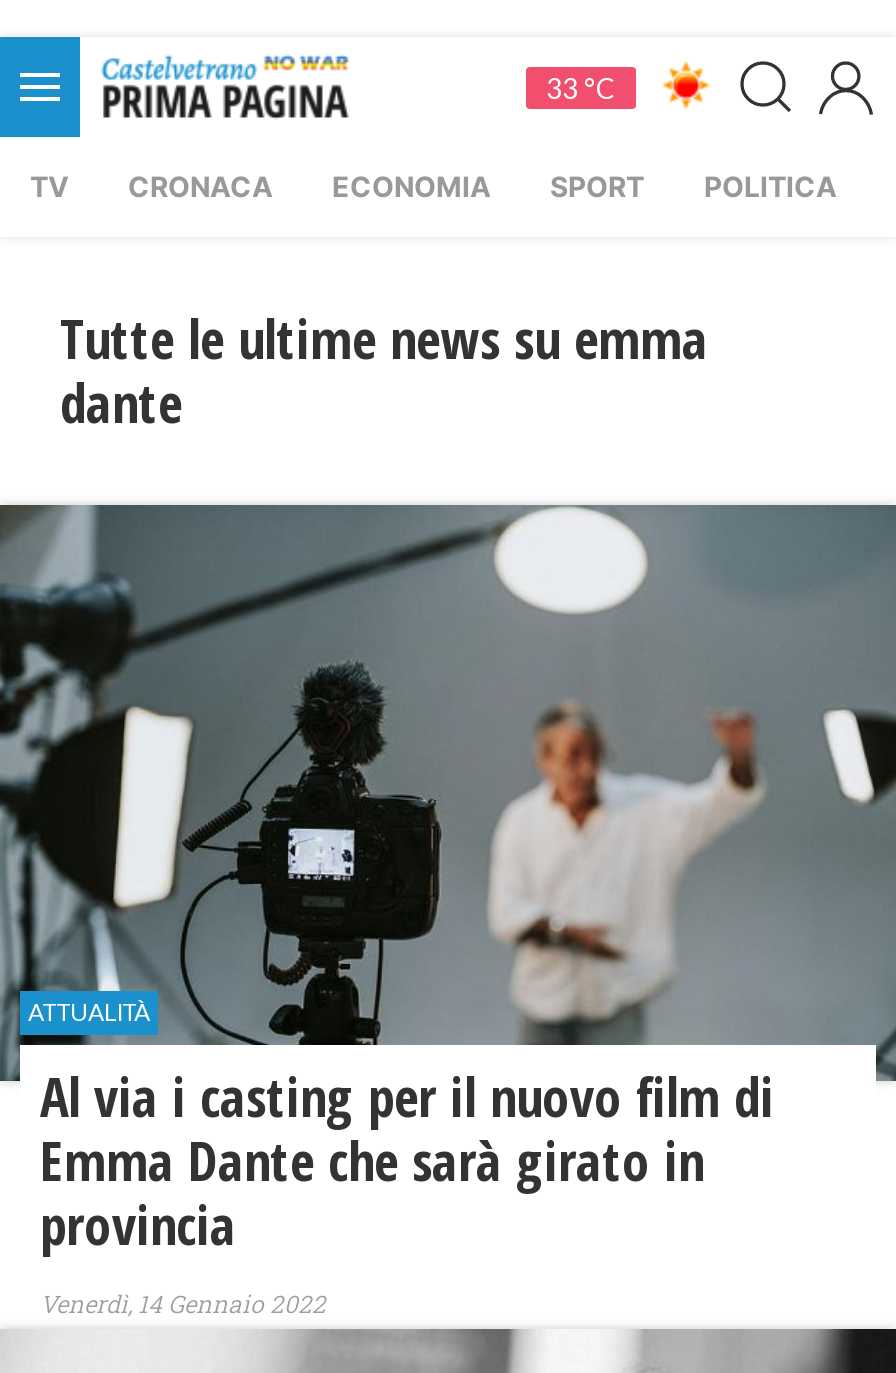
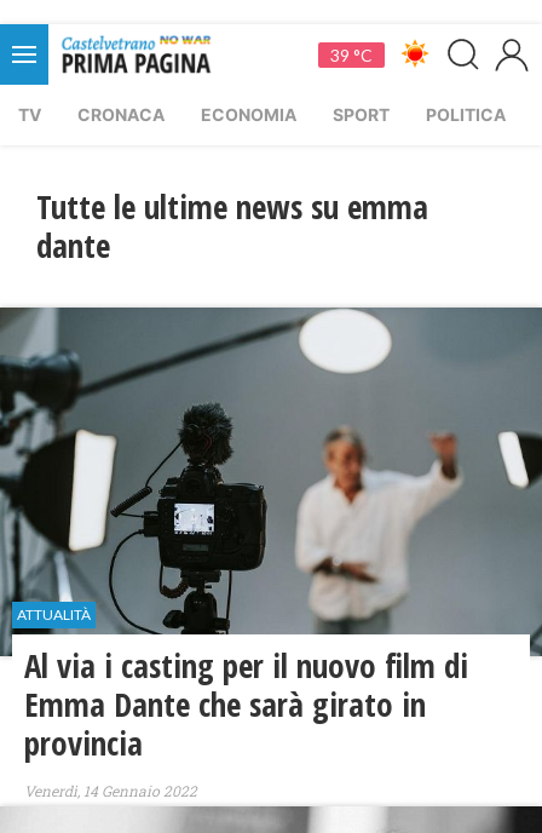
- 33 °C
+ 39 °C
